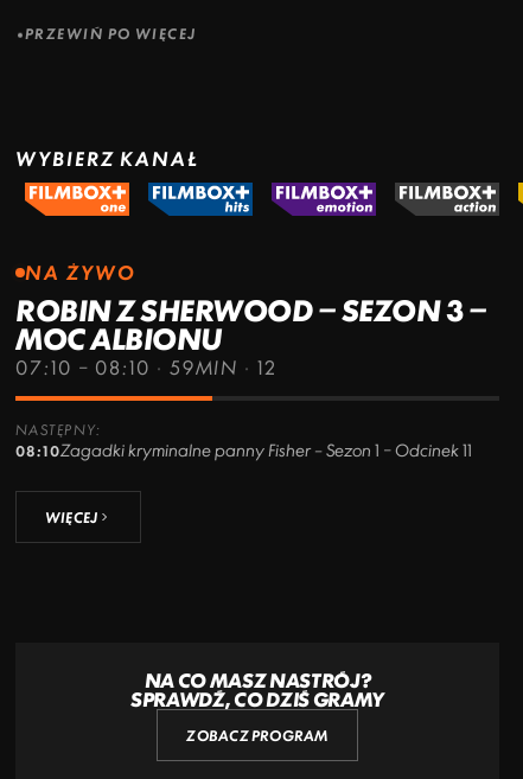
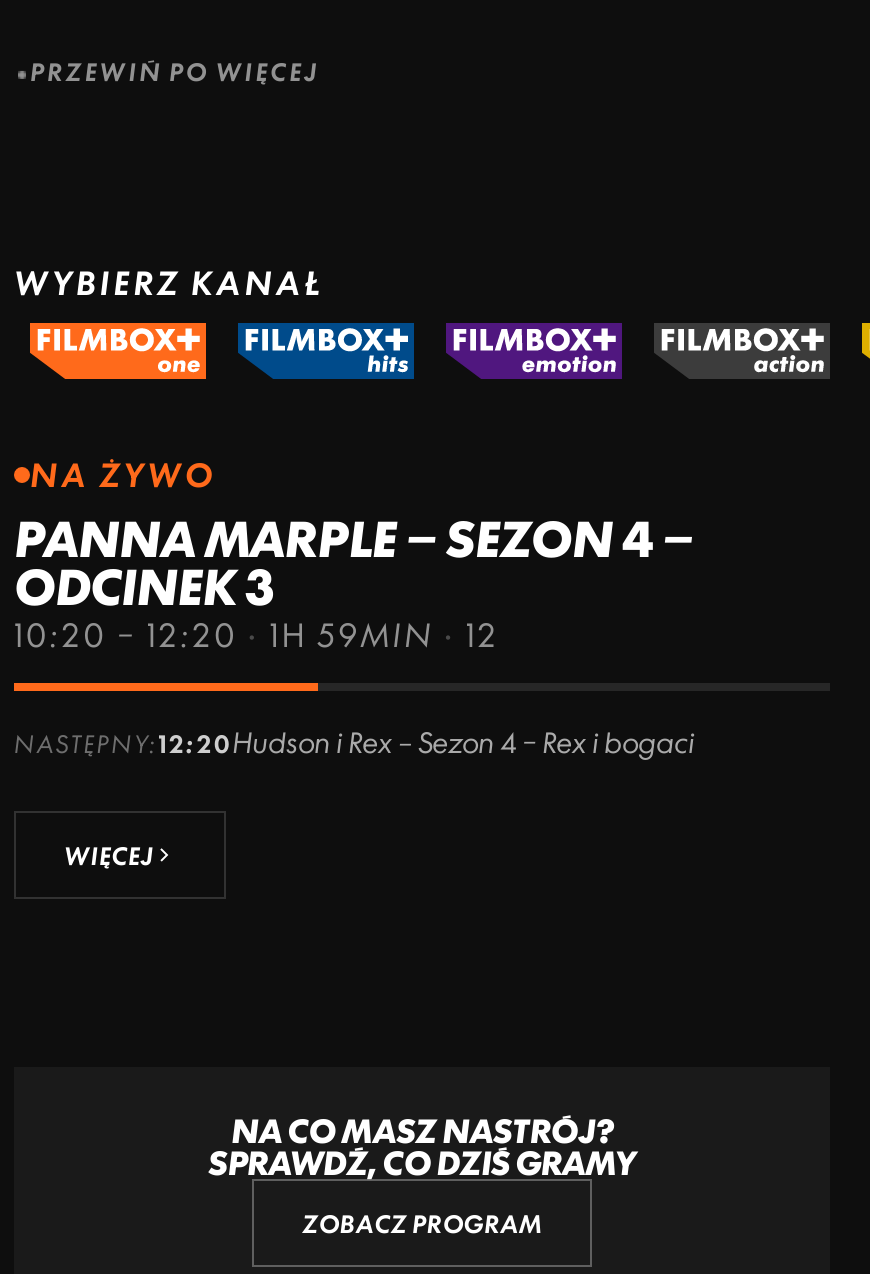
- ROBIN Z SHERWOOD – SEZON 3 –
- MOC ALBIONU
- 07:10 – 08:10 · 59MIN · 12
+ PANNA MARPLE – SEZON 4 –
+ ODCINEK 3
+ 10:20 – 12:20 · 1H 59MIN · 12

- NASTĘPNY:
- 08:10Zagadki kryminalne panny Fisher – Sezon 1 – Odcinek 11
+ NASTĘPNY:12:20Hudson i Rex – Sezon 4 – Rex i bogaci
